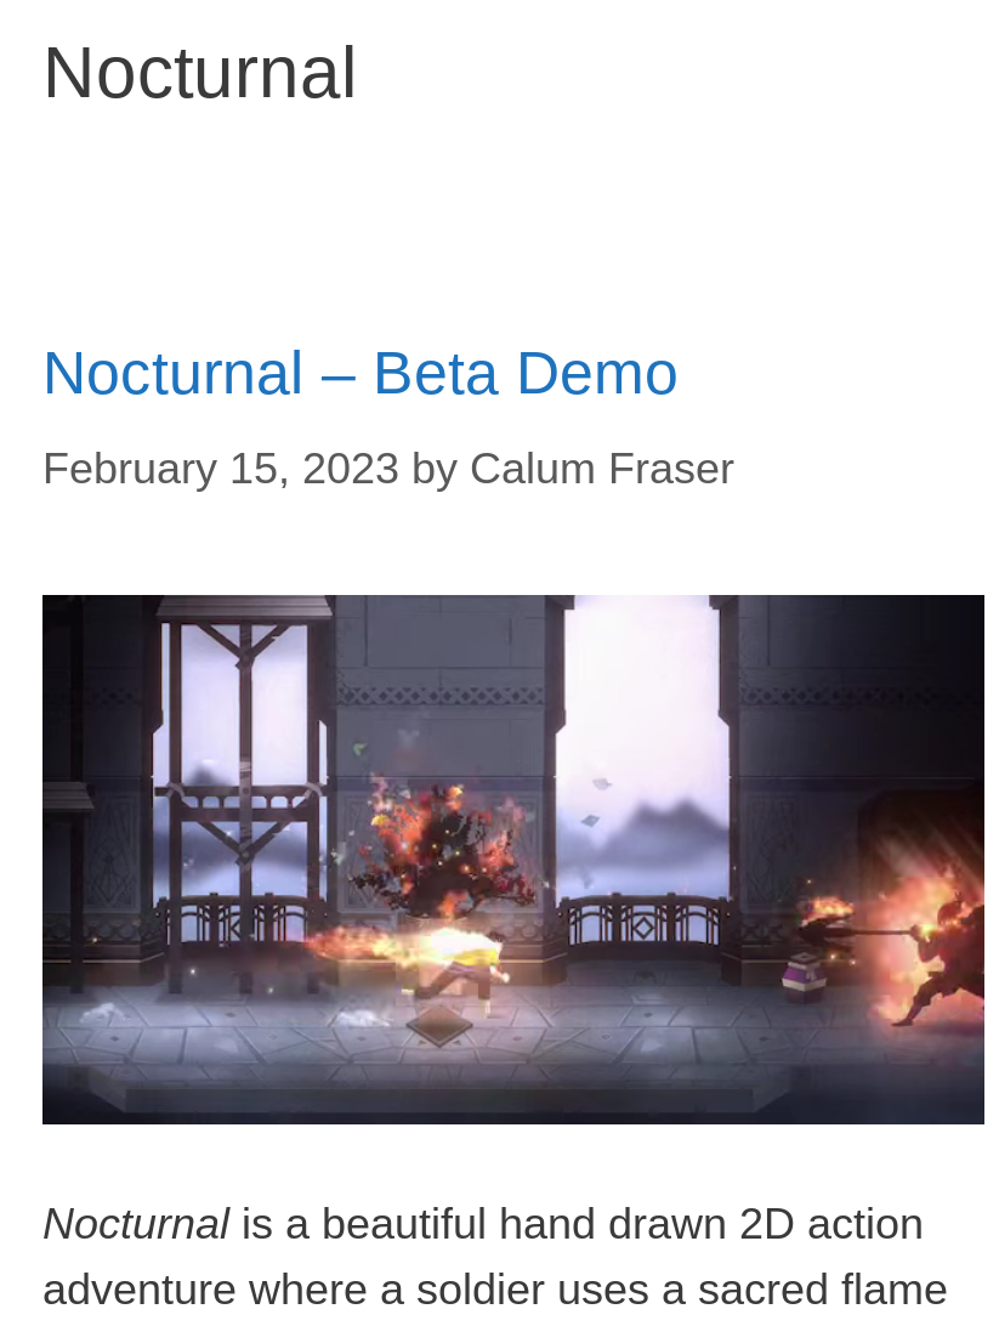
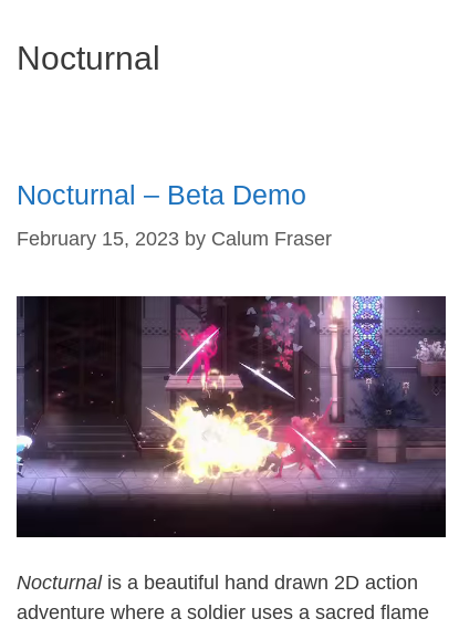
- [image]
+ [image]
